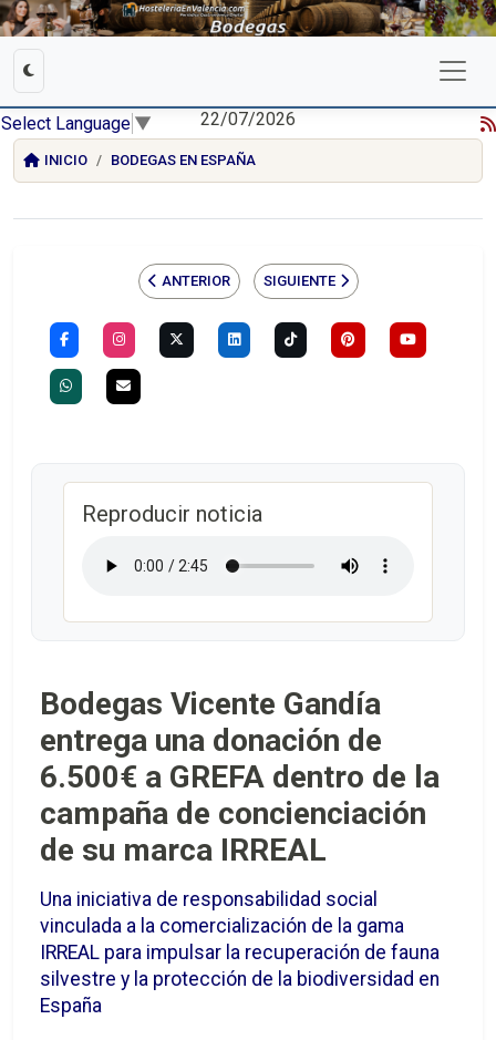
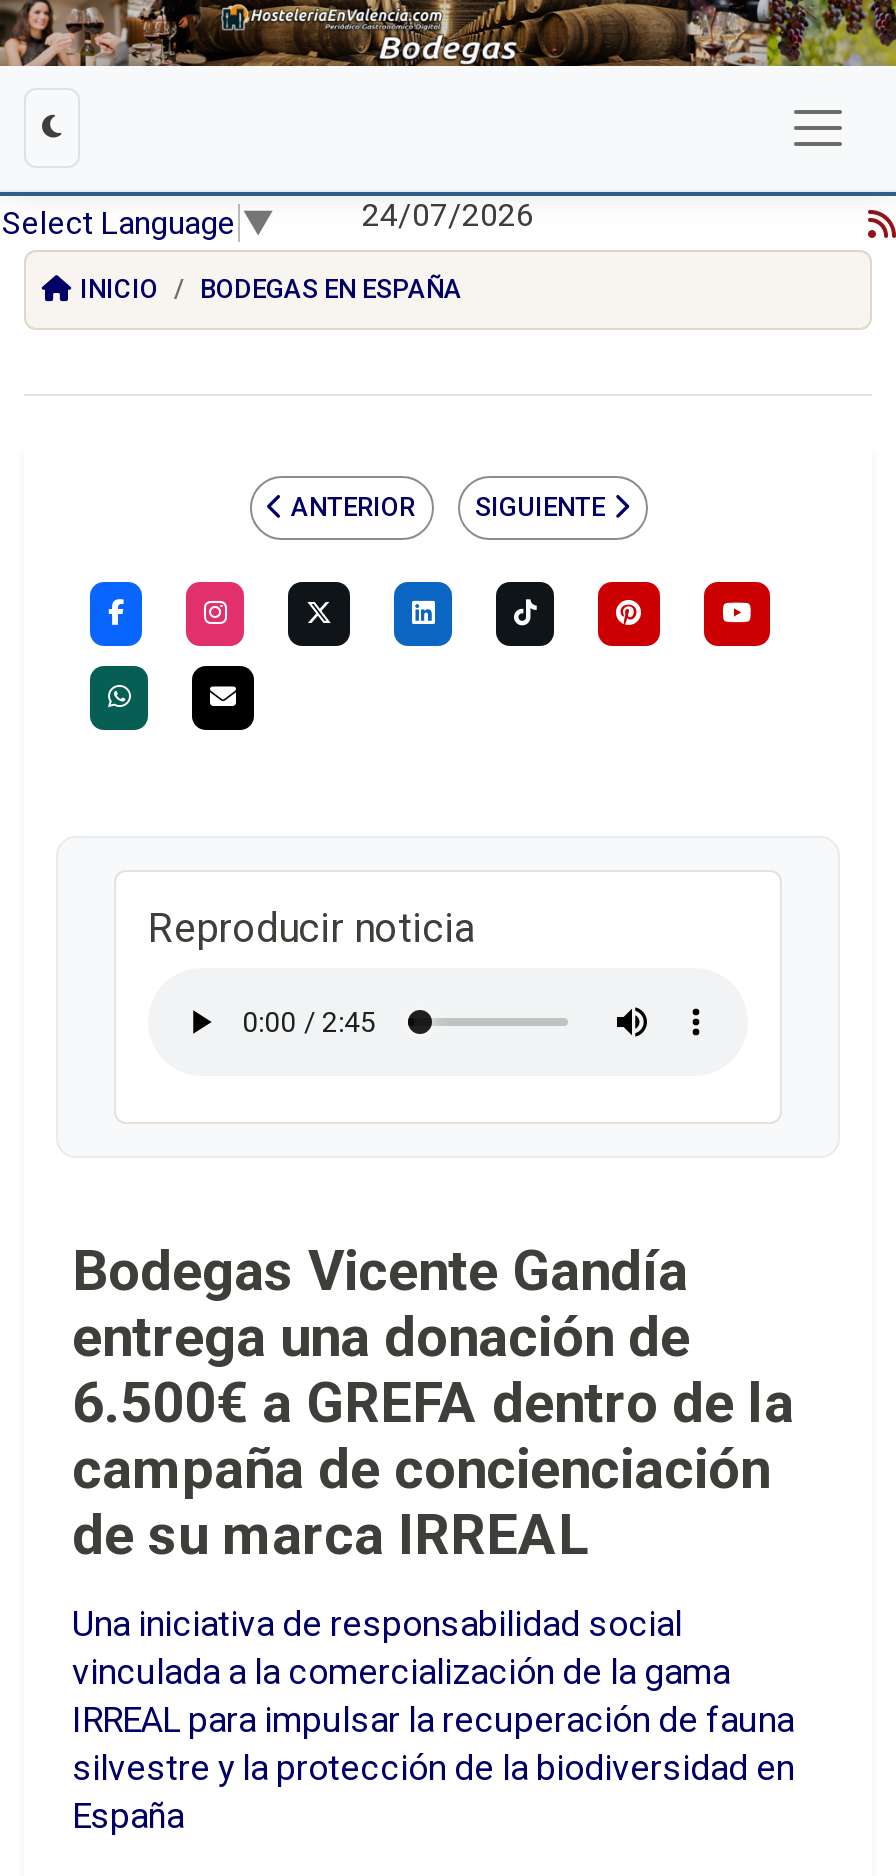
- 22/07/2026
+ 24/07/2026
